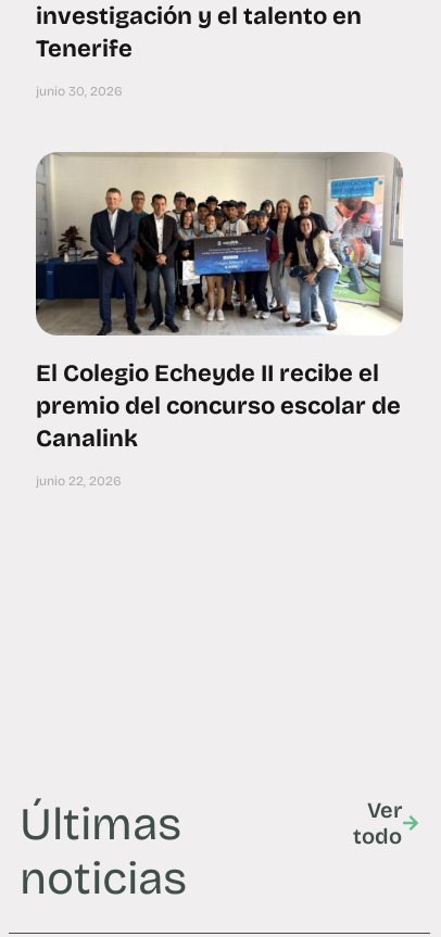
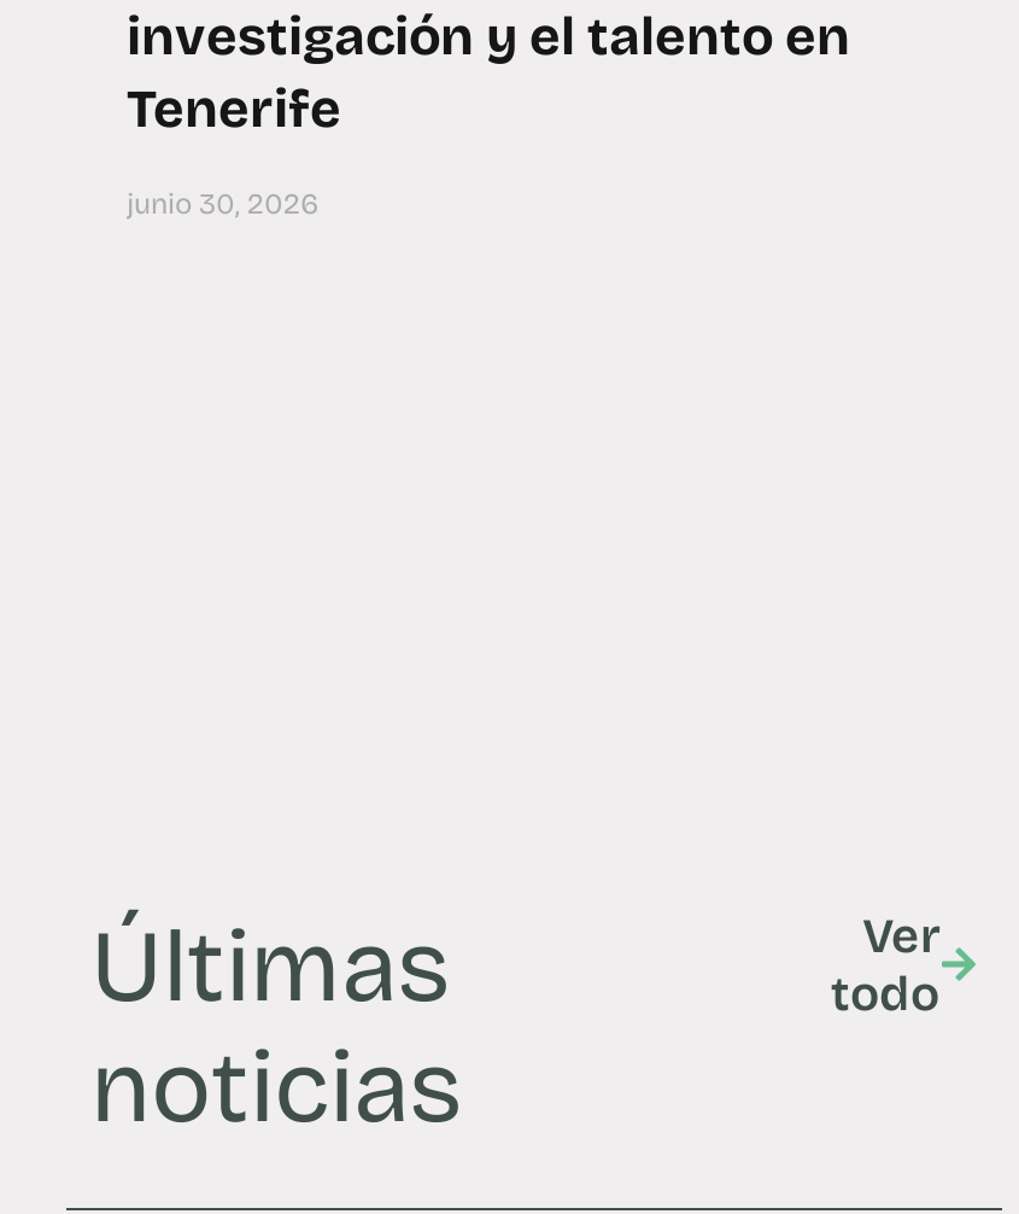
- [image]
- El Colegio Echeyde II recibe el
- premio del concurso escolar de
- Canalink
- junio 22, 2026
